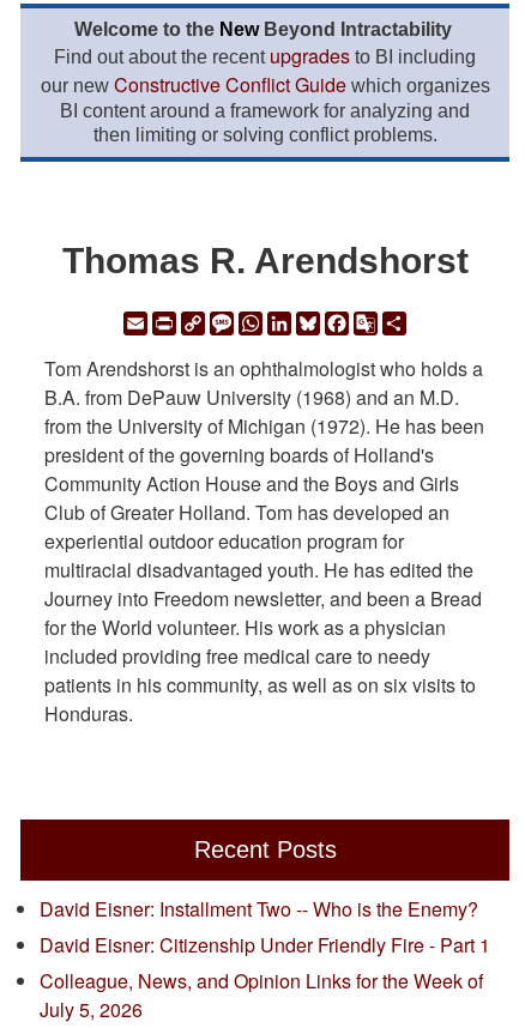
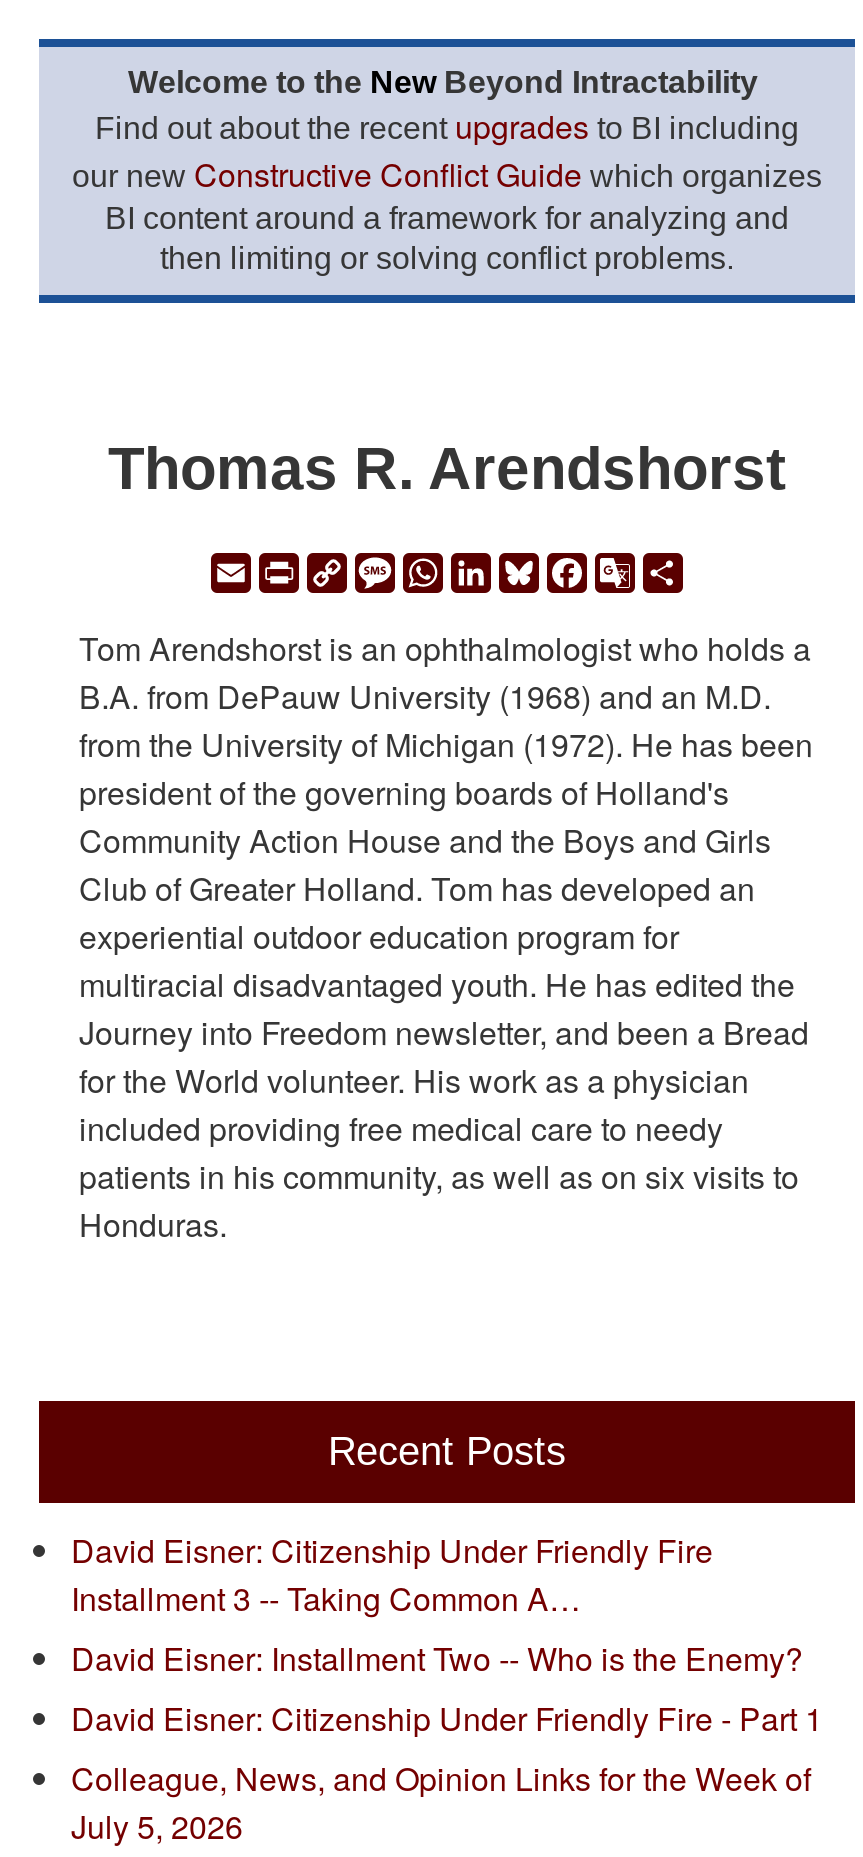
+ David Eisner: Citizenship Under Friendly Fire
+ Installment 3 -- Taking Common A…
